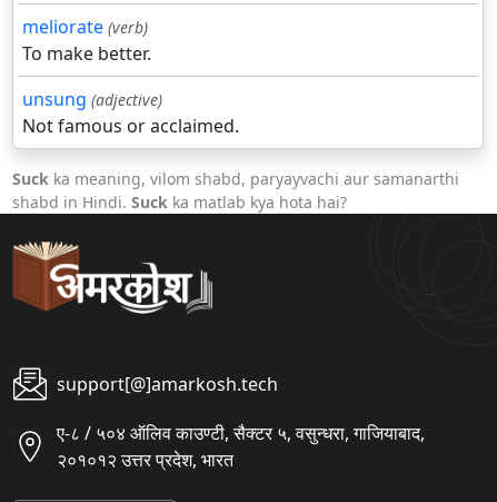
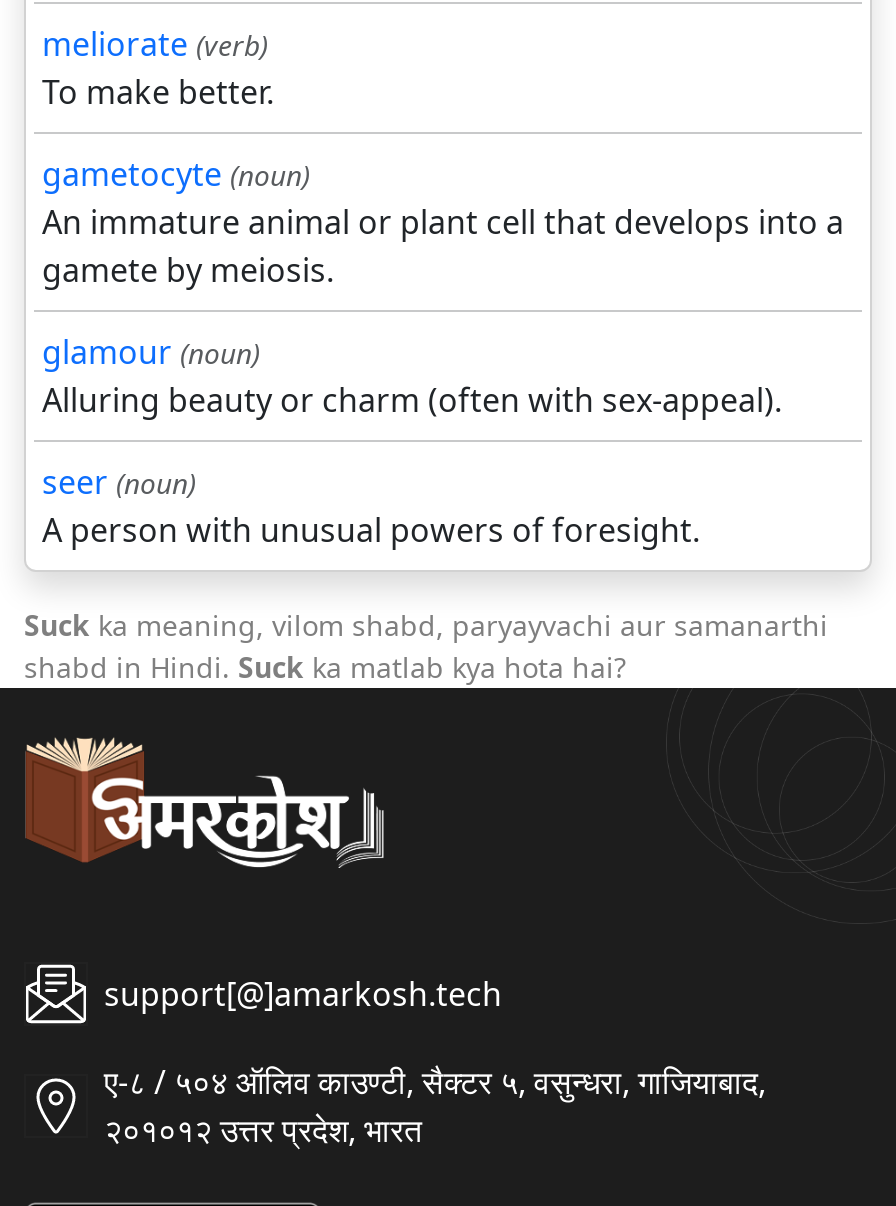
- unsung (adjective)
- Not famous or acclaimed.
+ gametocyte (noun)
+ An immature animal or plant cell that develops into a
+ gamete by meiosis.
+ glamour (noun)
+ Alluring beauty or charm (often with sex-appeal).
+ seer (noun)
+ A person with unusual powers of foresight.
